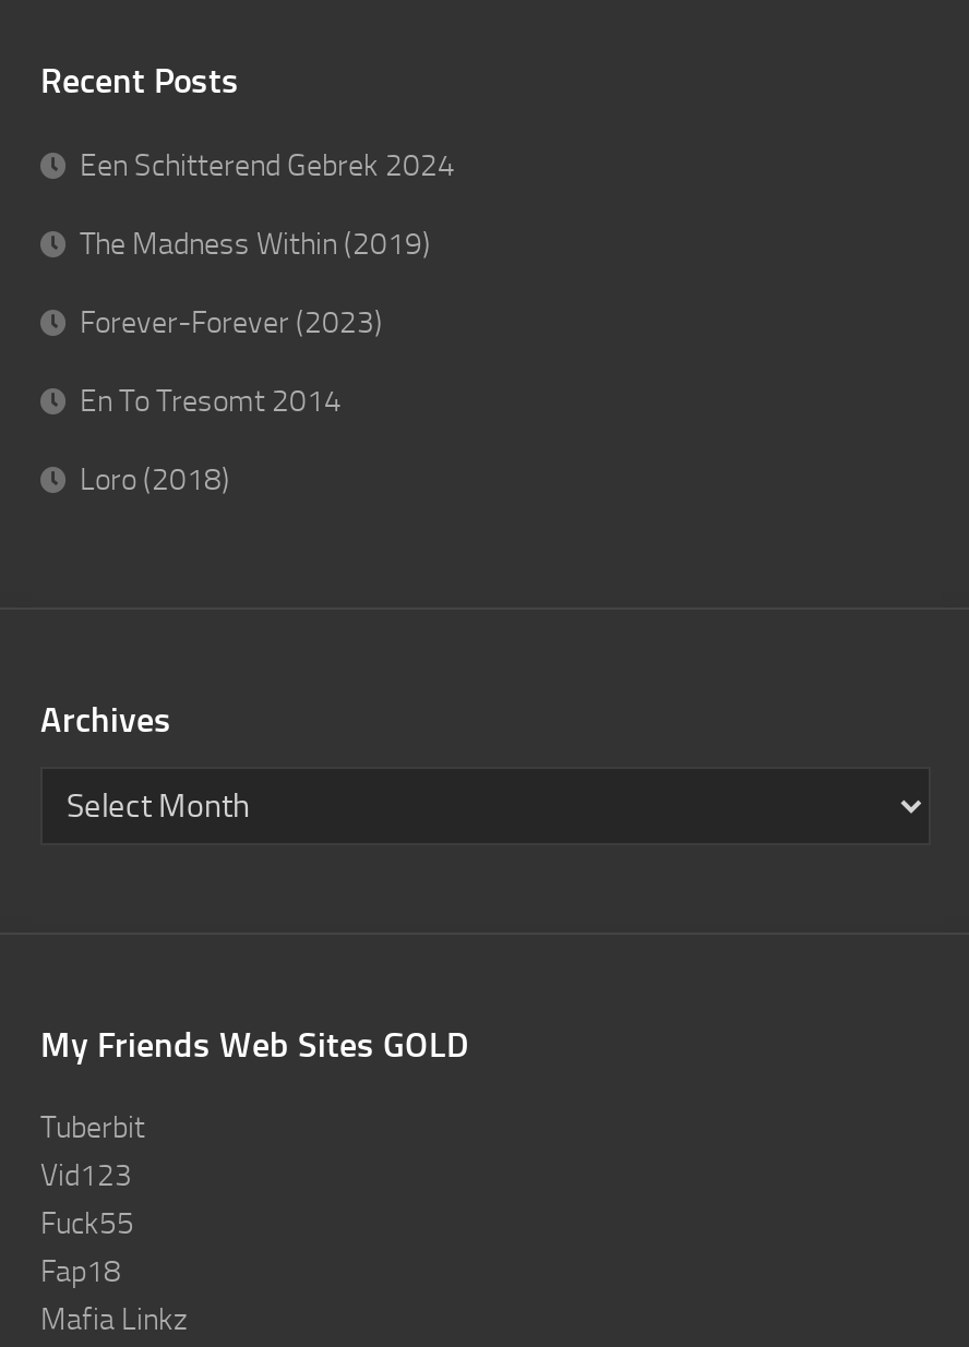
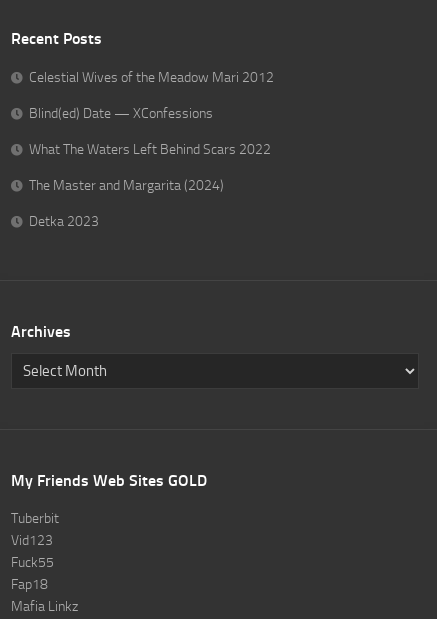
- Een Schitterend Gebrek 2024
+ Celestial Wives of the Meadow Mari 2012

- The Madness Within (2019)
+ Blind(ed) Date — XConfessions

- Forever-Forever (2023)
+ What The Waters Left Behind Scars 2022

- En To Tresomt 2014
+ The Master and Margarita (2024)

- Loro (2018)
+ Detka 2023
